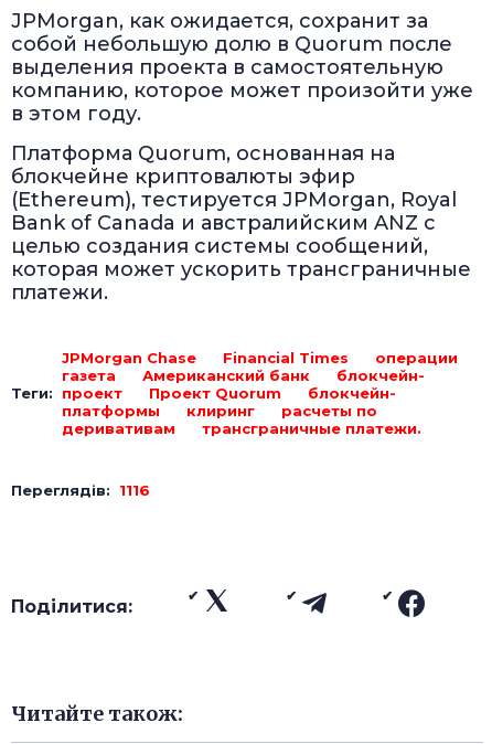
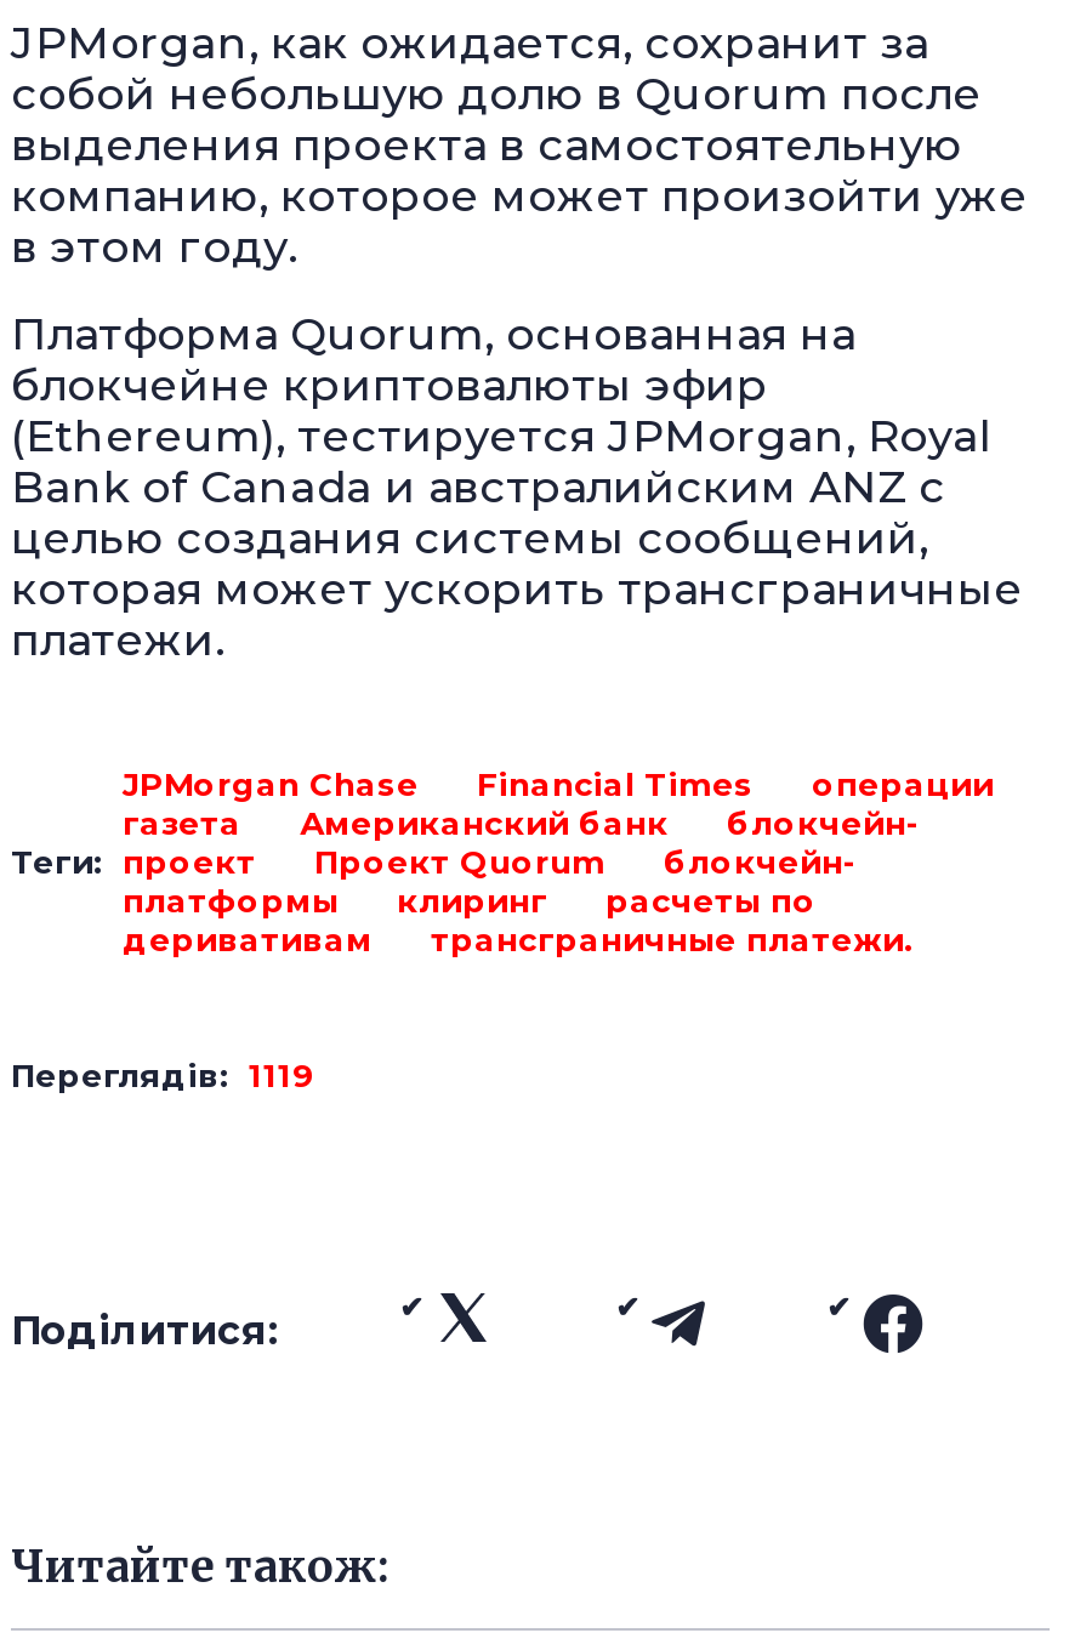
- Переглядів: 1116
+ Переглядів: 1119
